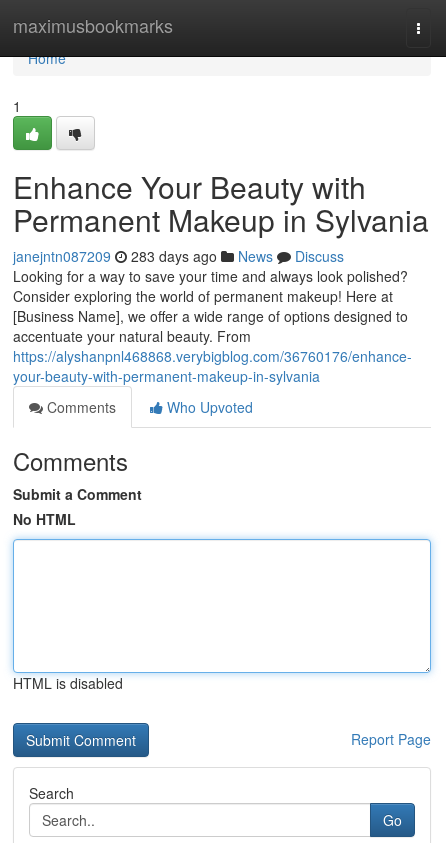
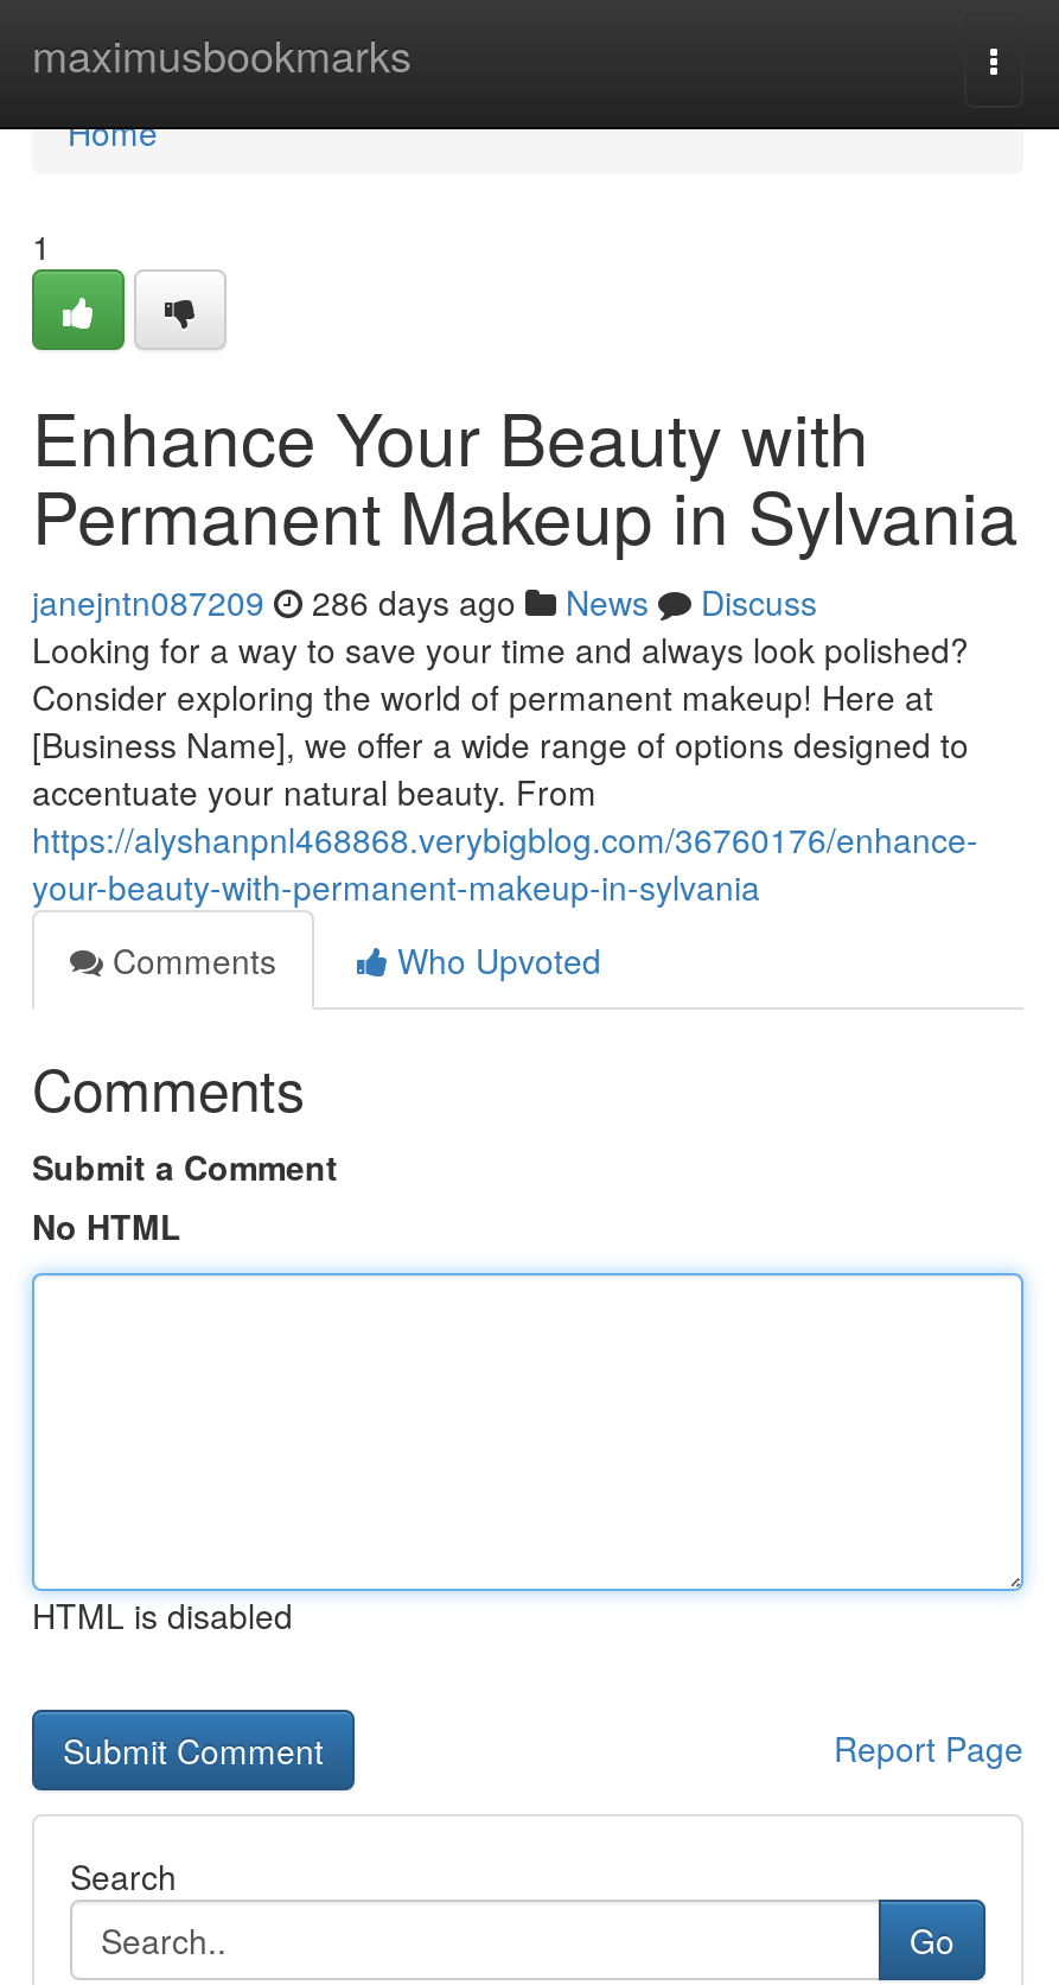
- janejntn087209 283 days ago News Discuss
+ janejntn087209 286 days ago News Discuss
